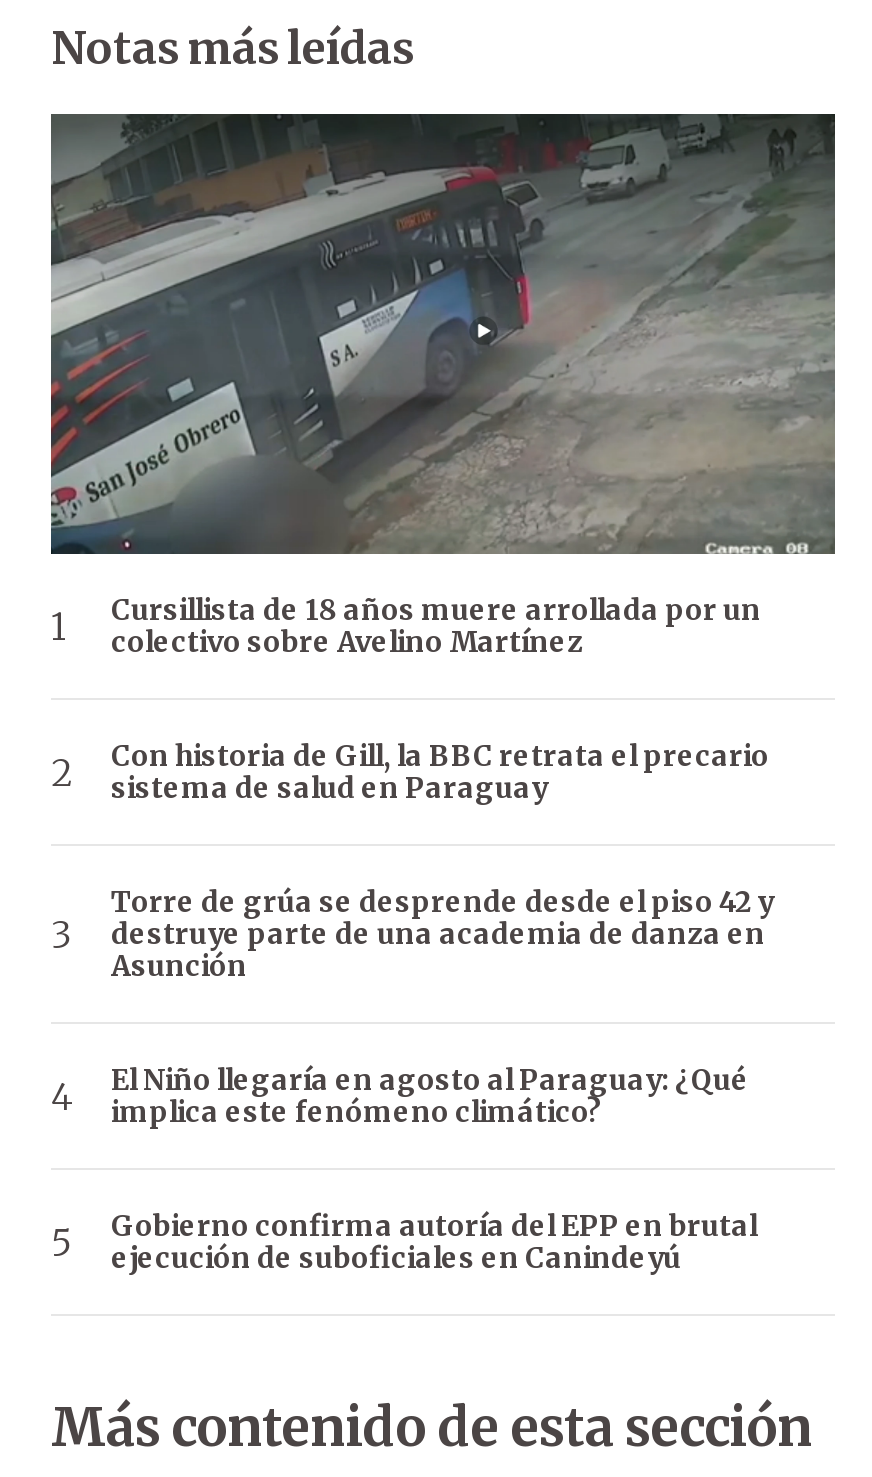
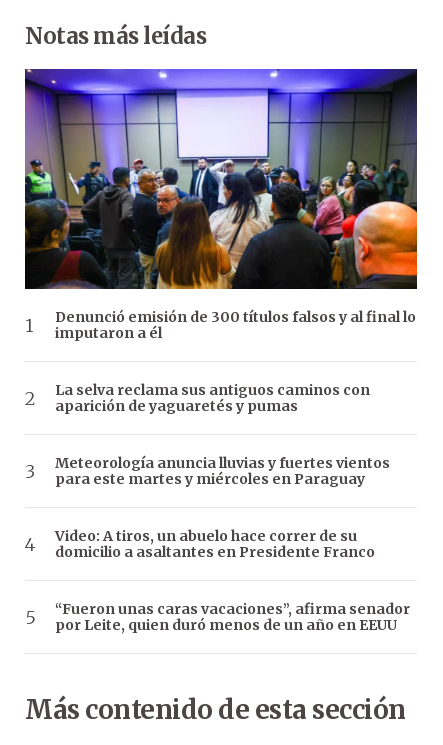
- [image]
- Cursillista de 18 años muere arrollada por un
- colectivo sobre Avelino Martínez
+ [image]
+ Denunció emisión de 300 títulos falsos y al final lo
+ imputaron a él

- Con historia de Gill, la BBC retrata el precario
- sistema de salud en Paraguay
+ La selva reclama sus antiguos caminos con
+ aparición de yaguaretés y pumas

- Torre de grúa se desprende desde el piso 42 y
- destruye parte de una academia de danza en
- Asunción
+ Meteorología anuncia lluvias y fuertes vientos
+ para este martes y miércoles en Paraguay

- El Niño llegaría en agosto al Paraguay: ¿Qué
- implica este fenómeno climático?
+ Video: A tiros, un abuelo hace correr de su
+ domicilio a asaltantes en Presidente Franco

- Gobierno confirma autoría del EPP en brutal
- ejecución de suboficiales en Canindeyú
+ “Fueron unas caras vacaciones”, afirma senador
+ por Leite, quien duró menos de un año en EEUU
